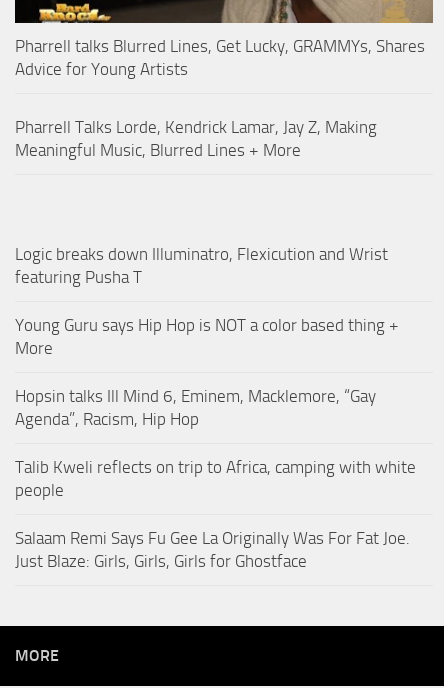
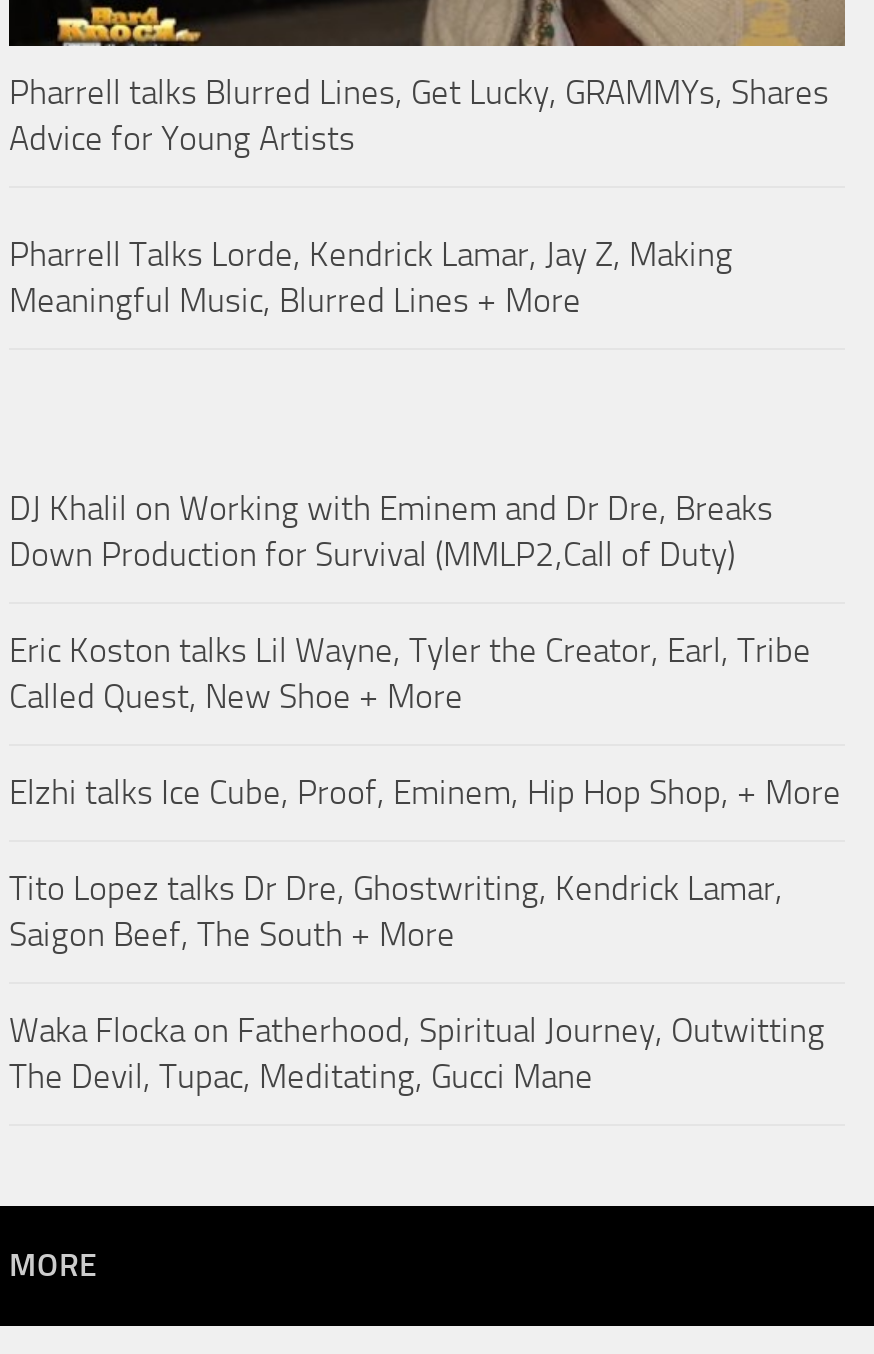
- Logic breaks down Illuminatro, Flexicution and Wrist
- featuring Pusha T
+ DJ Khalil on Working with Eminem and Dr Dre, Breaks
+ Down Production for Survival (MMLP2,Call of Duty)

- Young Guru says Hip Hop is NOT a color based thing +
- More
+ Eric Koston talks Lil Wayne, Tyler the Creator, Earl, Tribe
+ Called Quest, New Shoe + More

- Hopsin talks Ill Mind 6, Eminem, Macklemore, “Gay
- Agenda”, Racism, Hip Hop
+ Elzhi talks Ice Cube, Proof, Eminem, Hip Hop Shop, + More

- Talib Kweli reflects on trip to Africa, camping with white
- people
+ Tito Lopez talks Dr Dre, Ghostwriting, Kendrick Lamar,
+ Saigon Beef, The South + More

- Salaam Remi Says Fu Gee La Originally Was For Fat Joe.
- Just Blaze: Girls, Girls, Girls for Ghostface
+ Waka Flocka on Fatherhood, Spiritual Journey, Outwitting
+ The Devil, Tupac, Meditating, Gucci Mane
